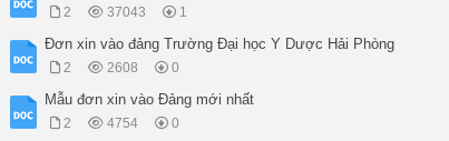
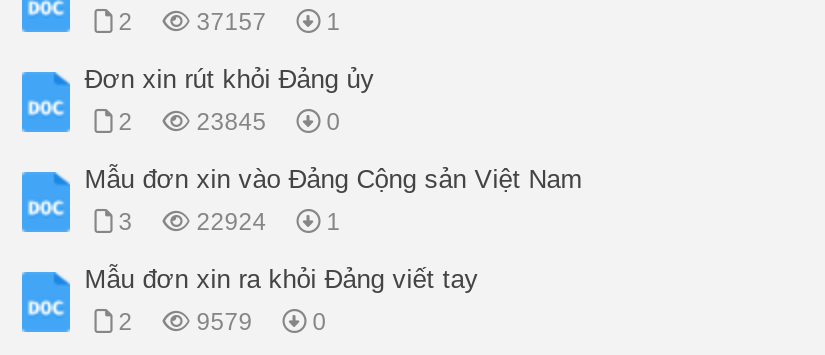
- 37043
+ 37157

- Đơn xin vào đảng Trường Đại học Y Dược Hải Phòng
+ Đơn xin rút khỏi Đảng ủy

- 2608
+ 23845

- Mẫu đơn xin vào Đảng mới nhất
+ Mẫu đơn xin vào Đảng Cộng sản Việt Nam
+ 3
+ 22924
+ 1
+ Mẫu đơn xin ra khỏi Đảng viết tay

- 4754
+ 9579
